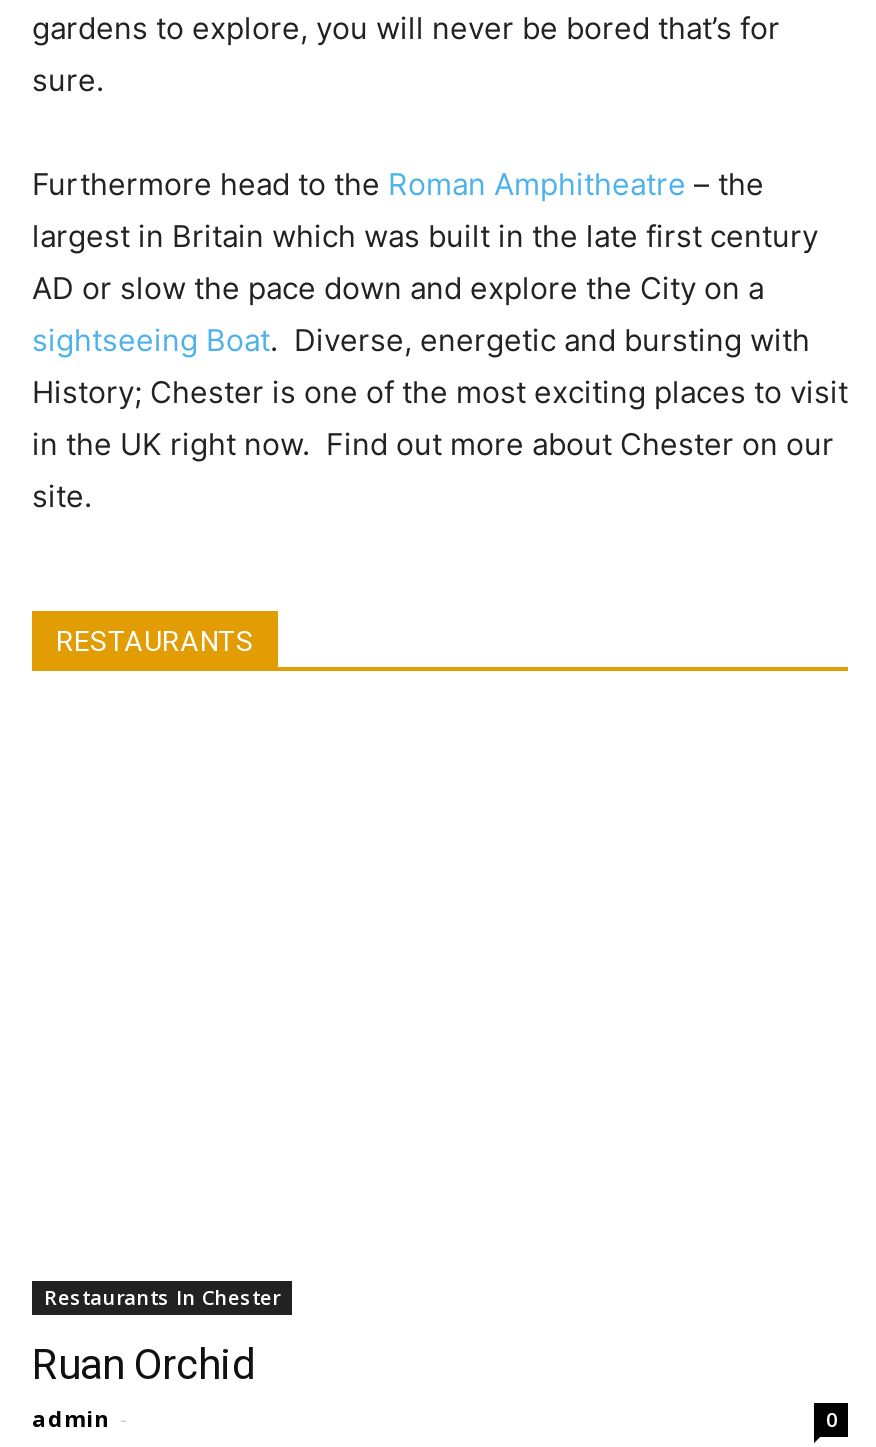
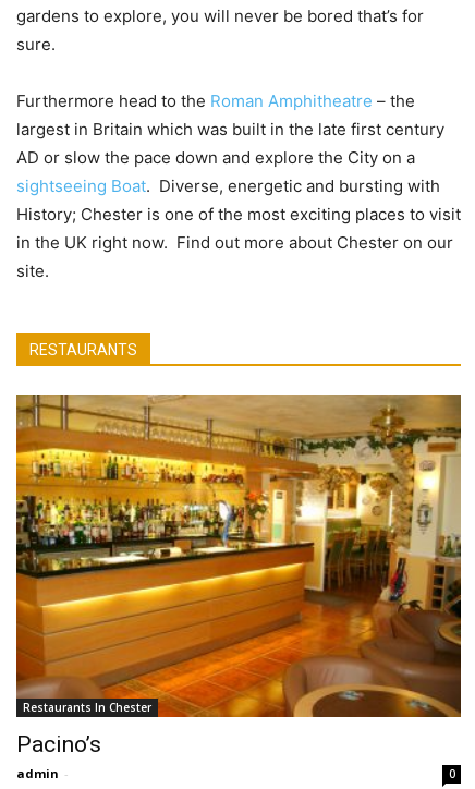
+ [image]

- Ruan Orchid
+ Pacino’s
